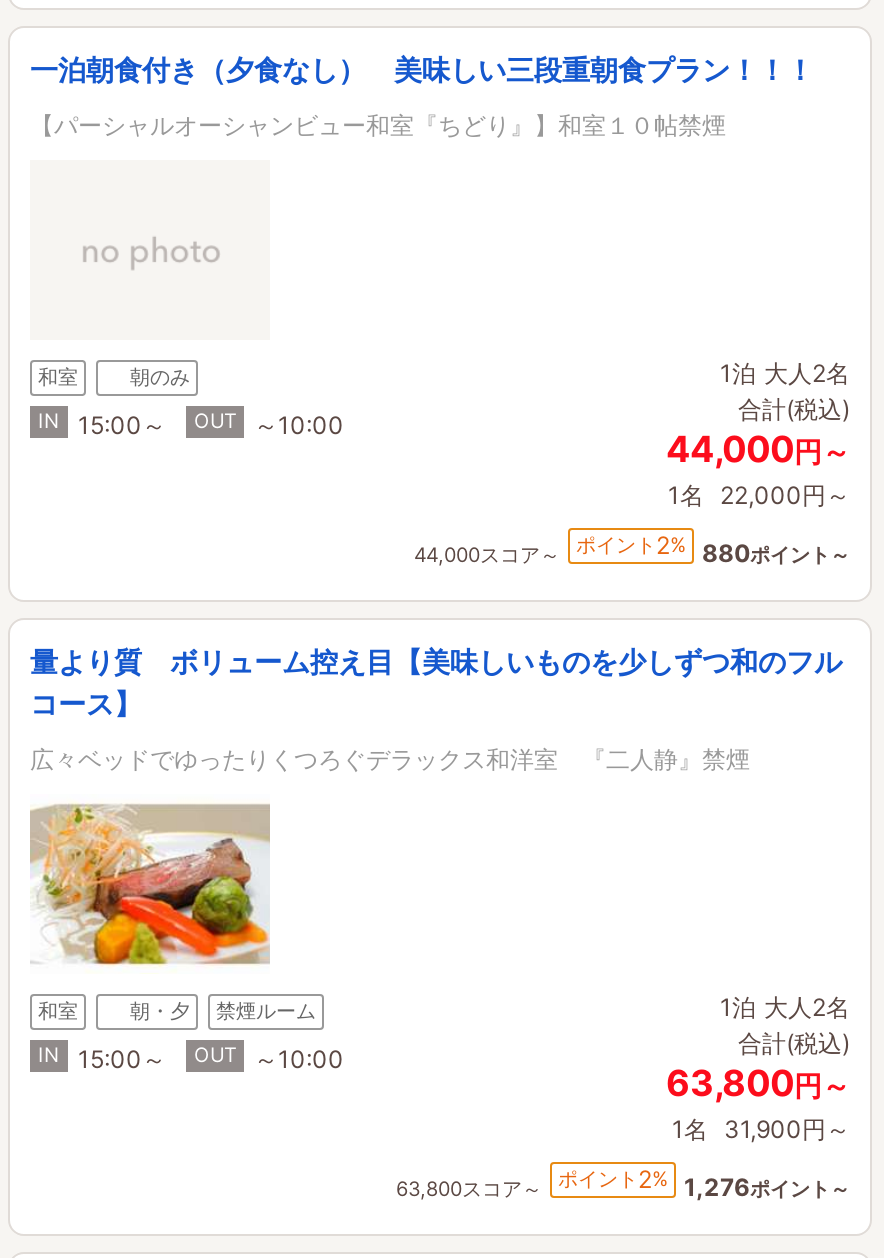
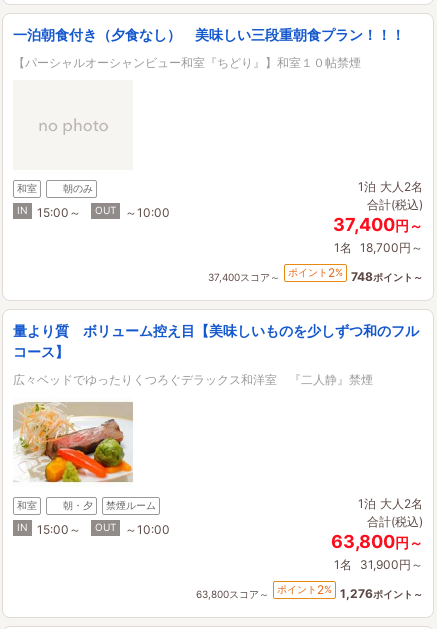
- 44,000円～
+ 37,400円～

- 1名 22,000円～
+ 1名 18,700円～

- 44,000スコア～
+ 37,400スコア～

- ポイント2% 880ポイント～
+ ポイント2% 748ポイント～
